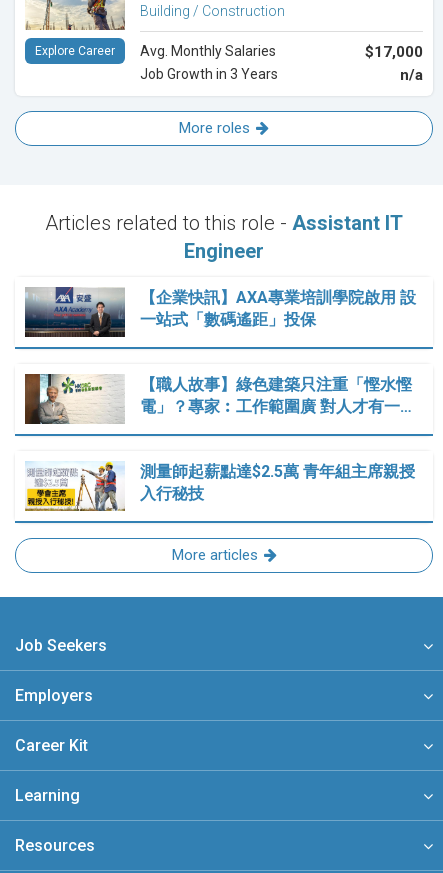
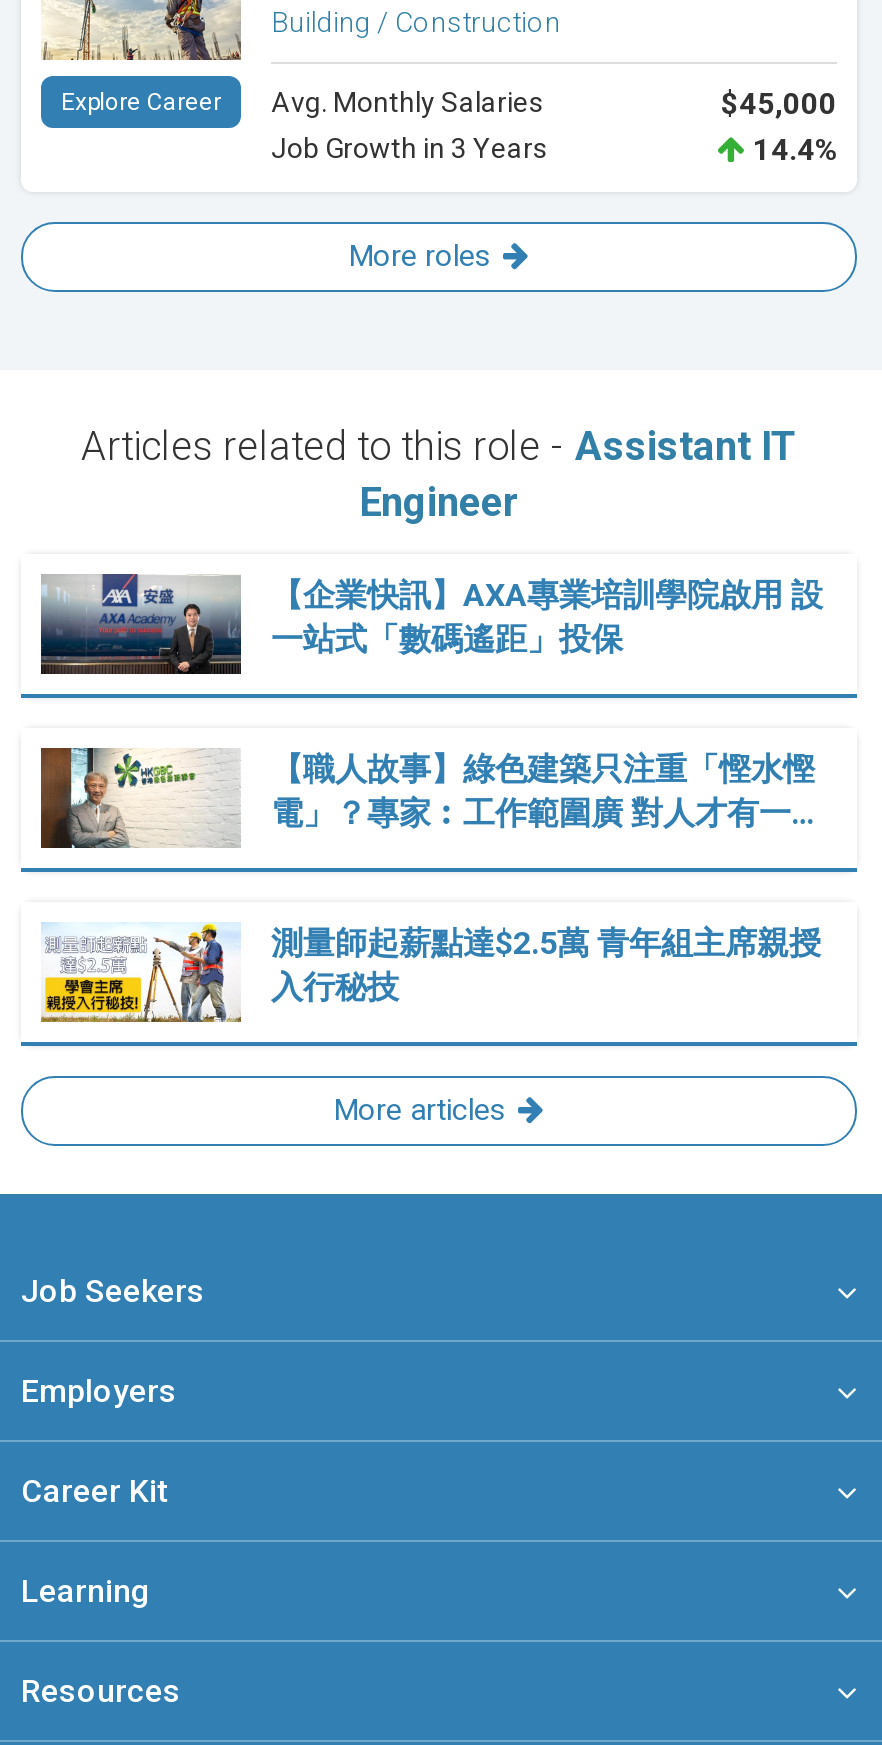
- $17,000
+ $45,000

- n/a
+ 14.4%
